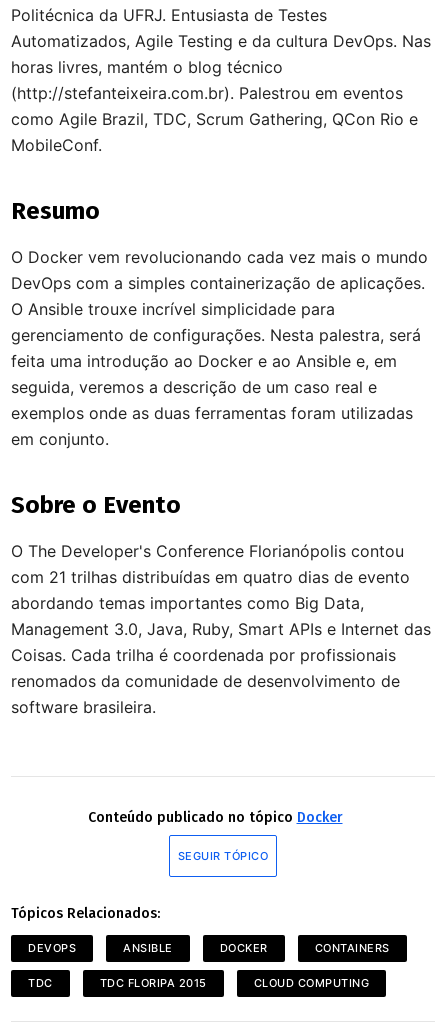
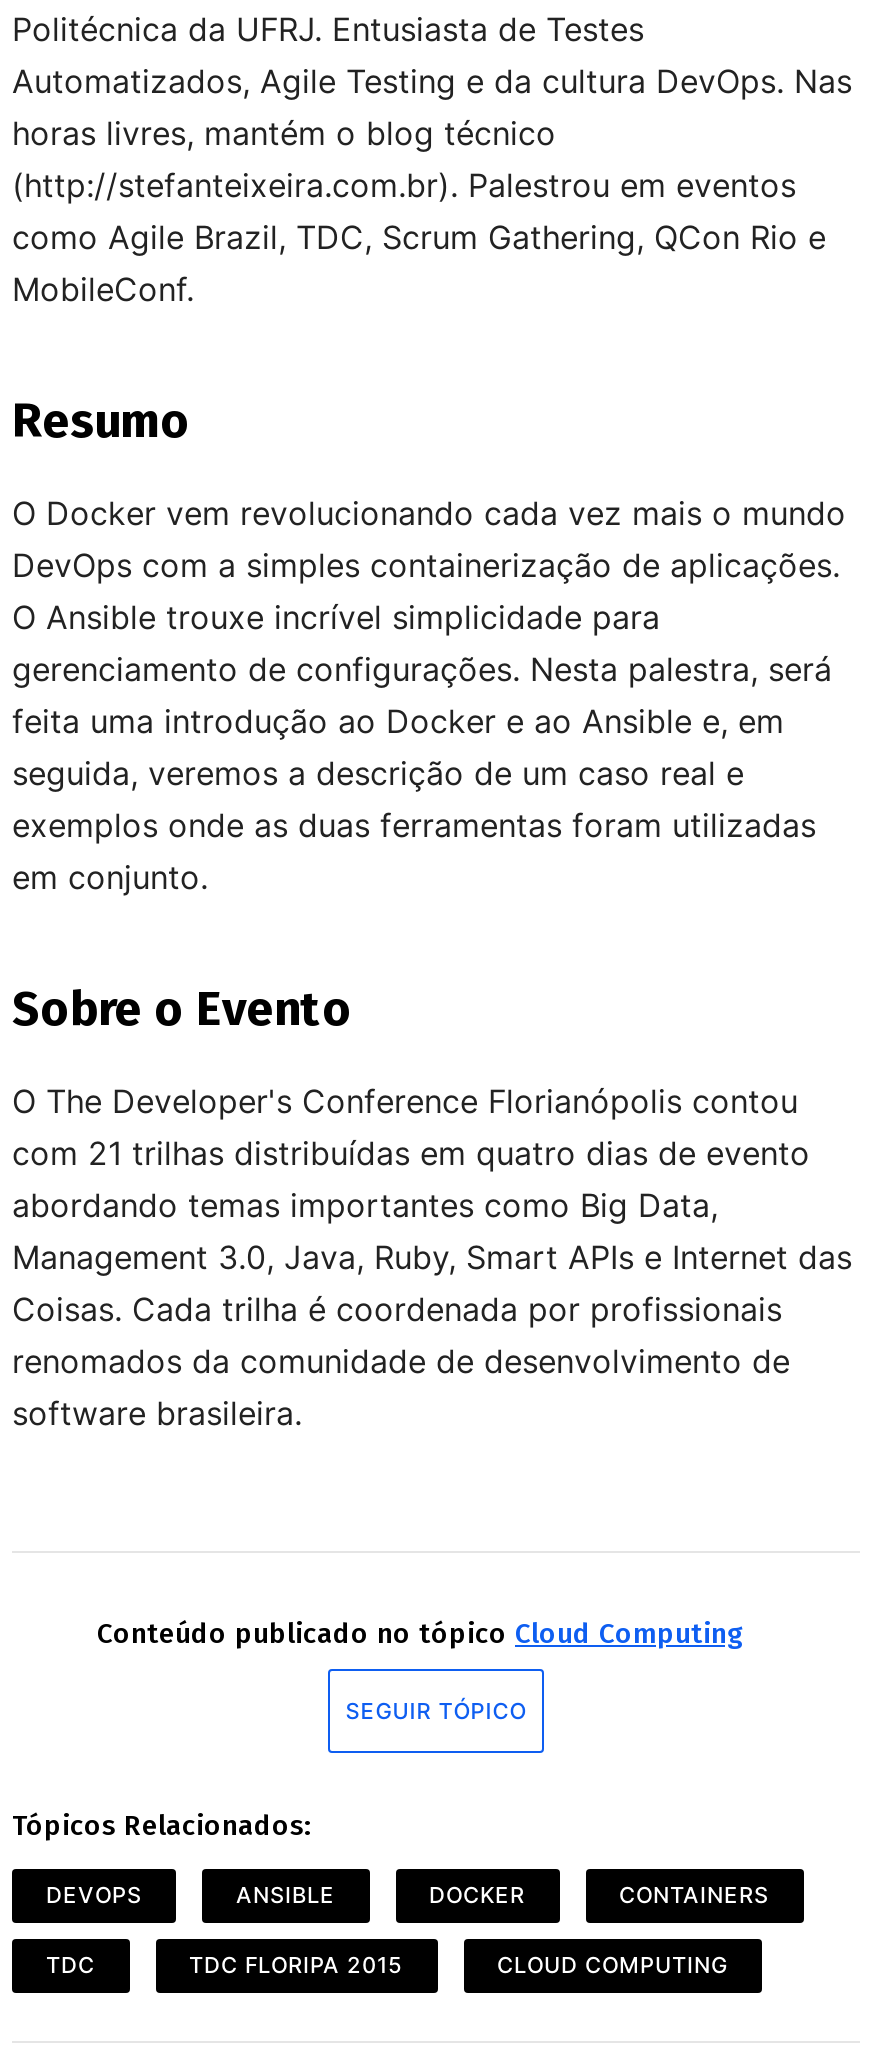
- Conteúdo publicado no tópico Docker
+ Conteúdo publicado no tópico Cloud Computing
